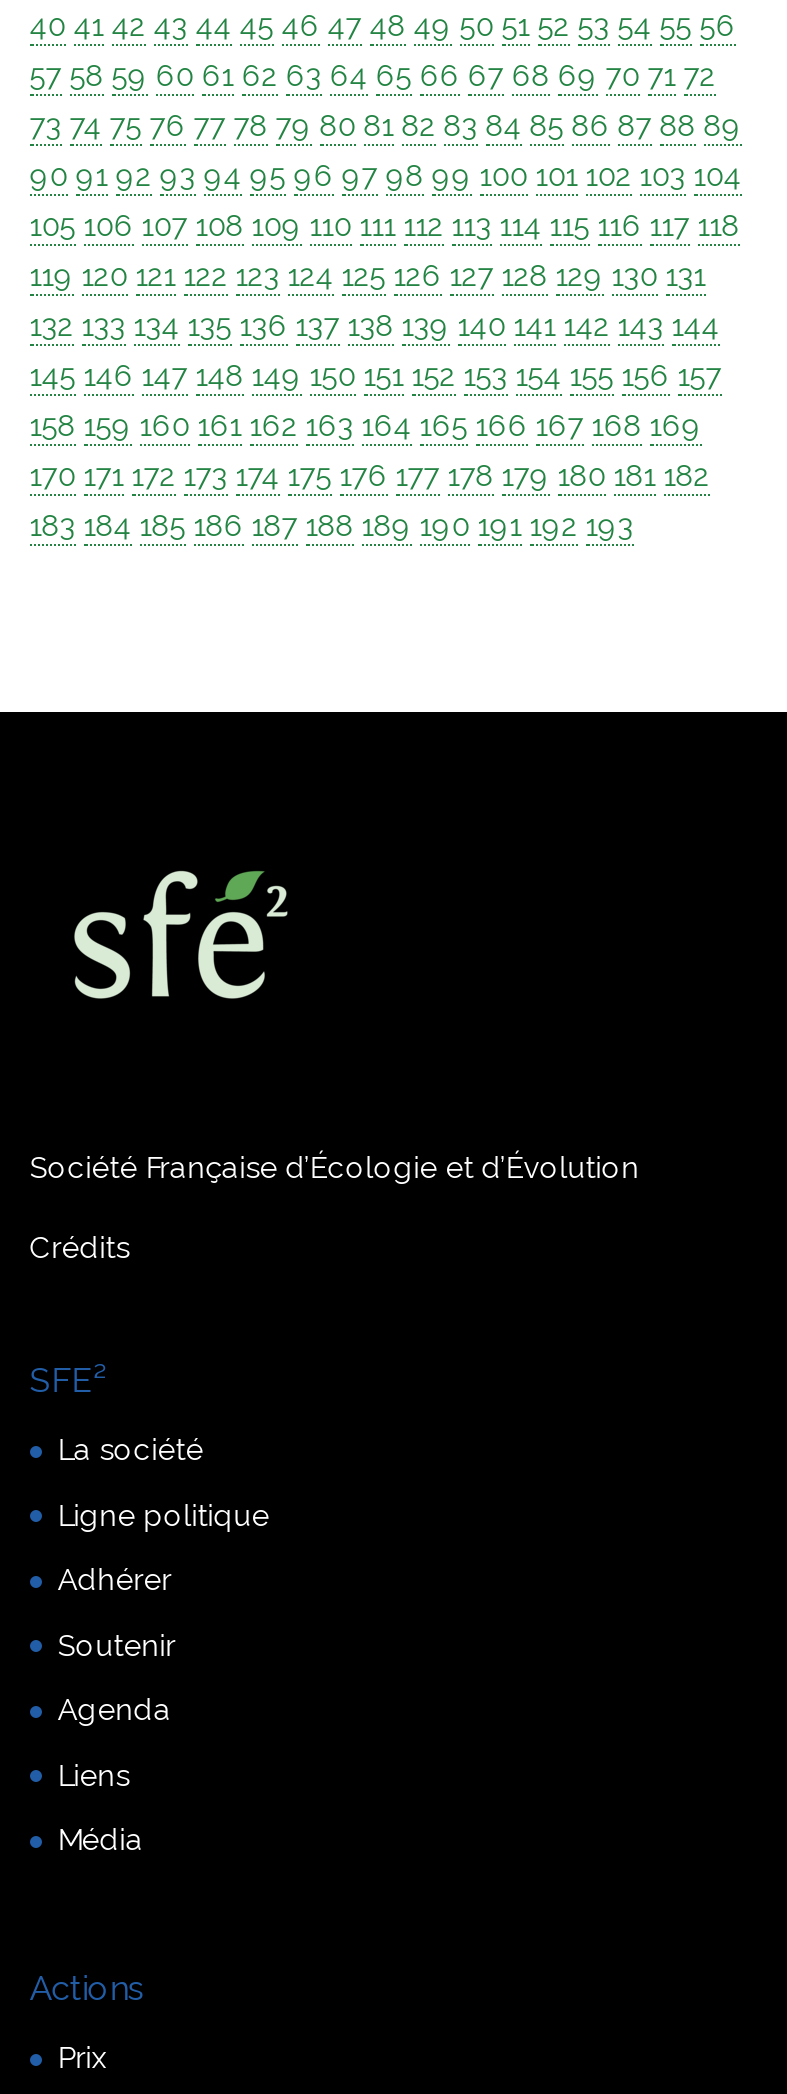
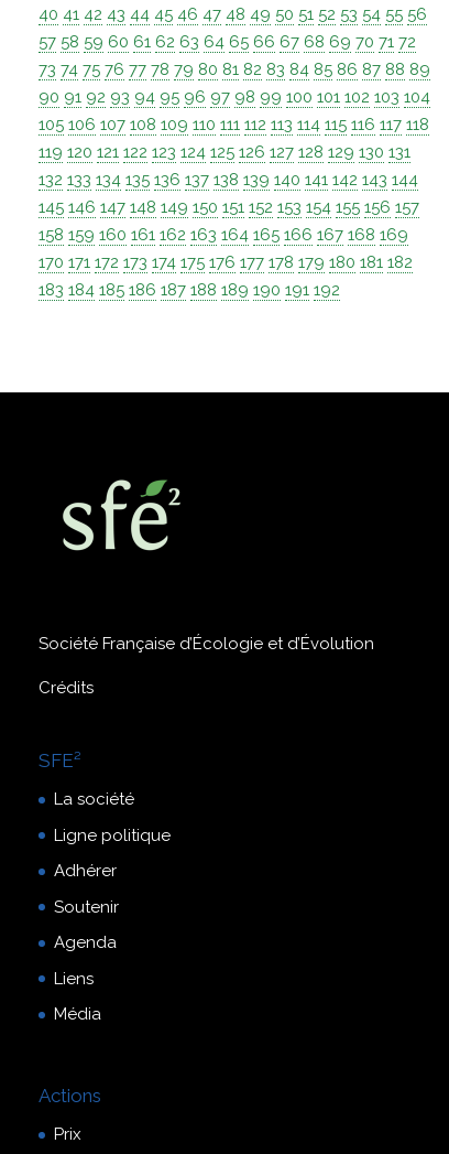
- 183 184 185 186 187 188 189 190 191 192 193
+ 183 184 185 186 187 188 189 190 191 192
